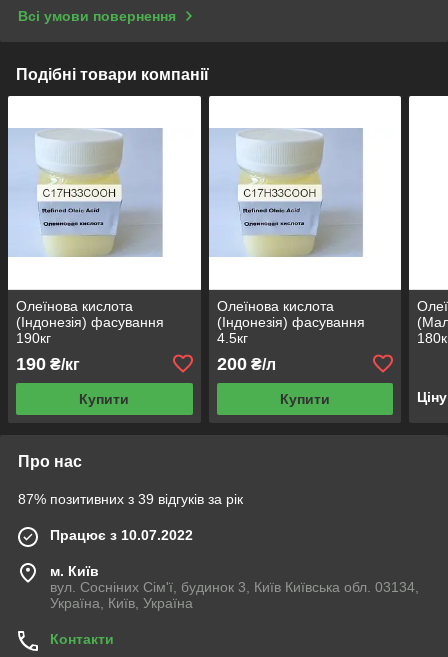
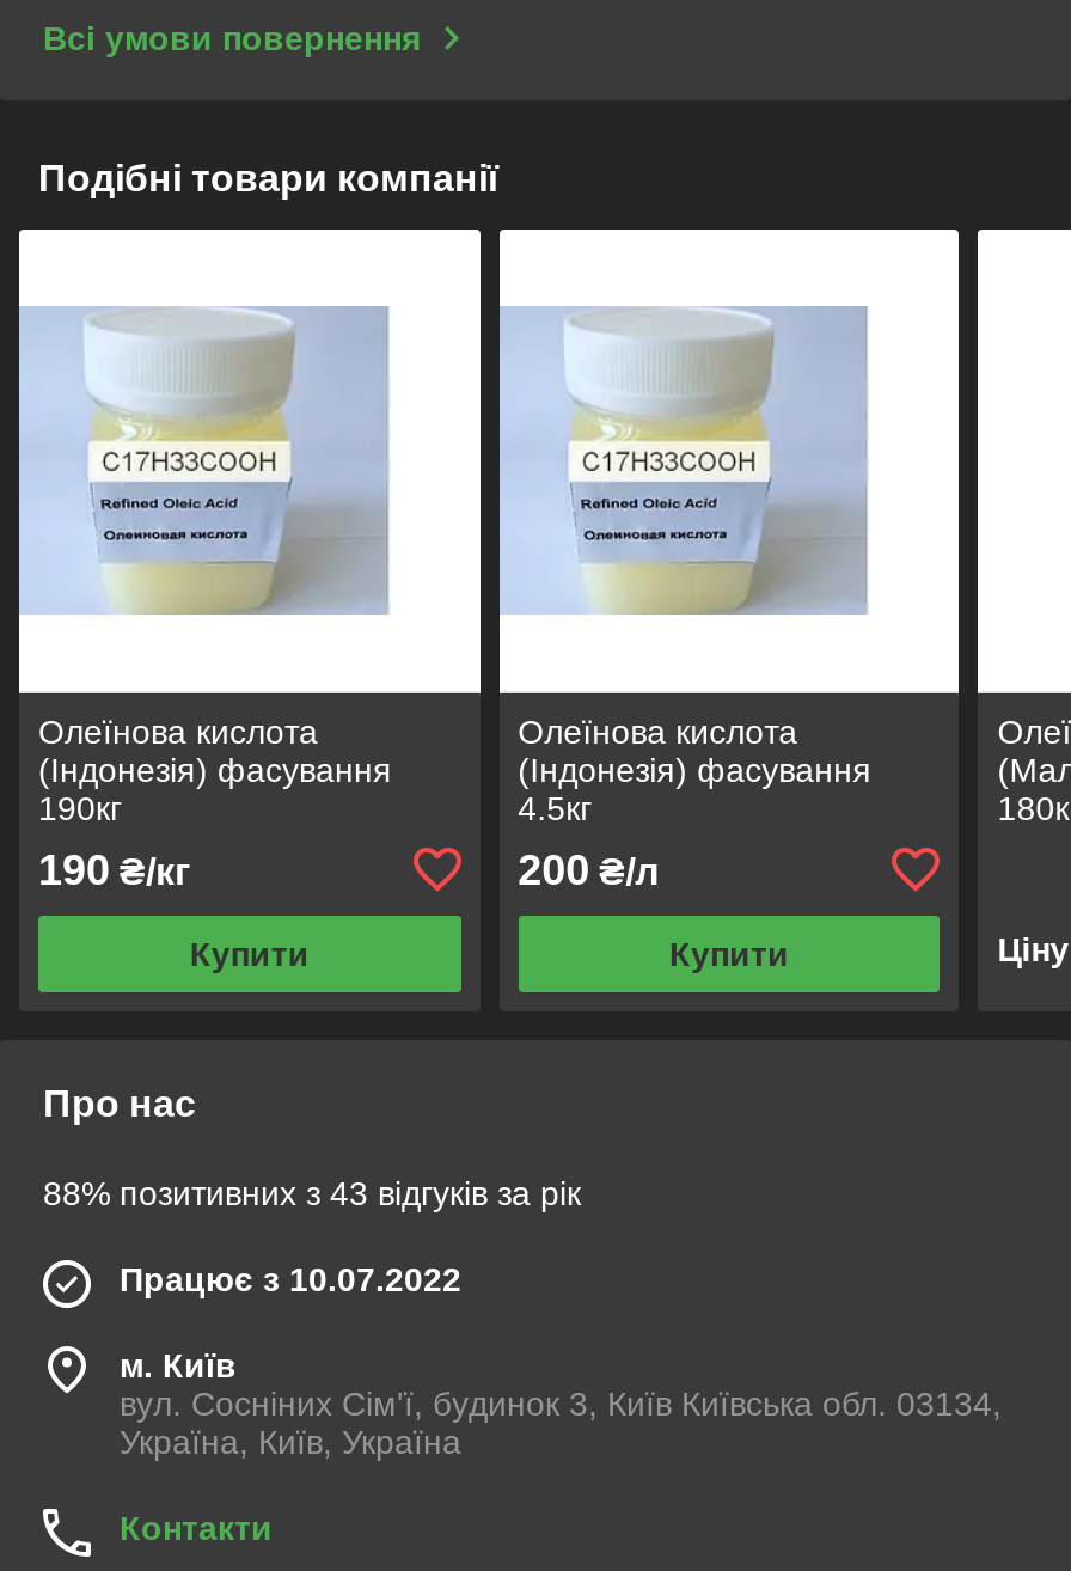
- 87% позитивних з 39 відгуків за рік
+ 88% позитивних з 43 відгуків за рік
